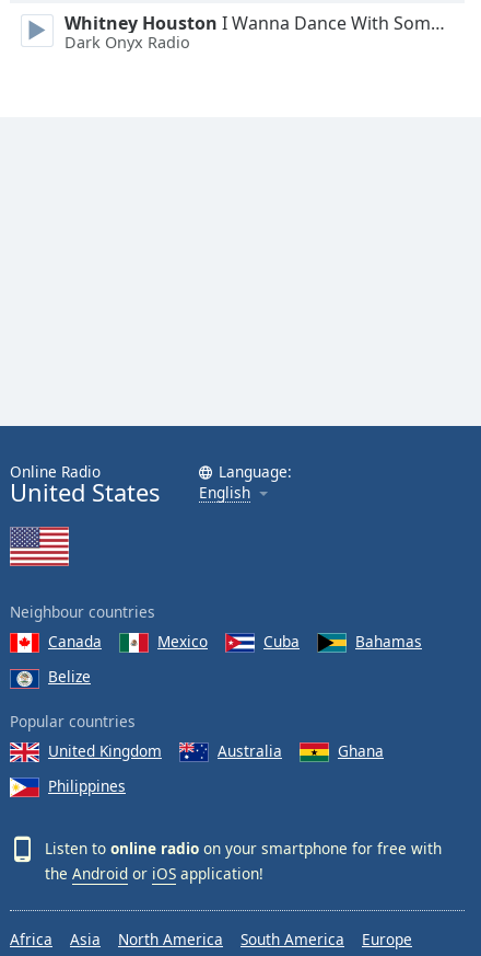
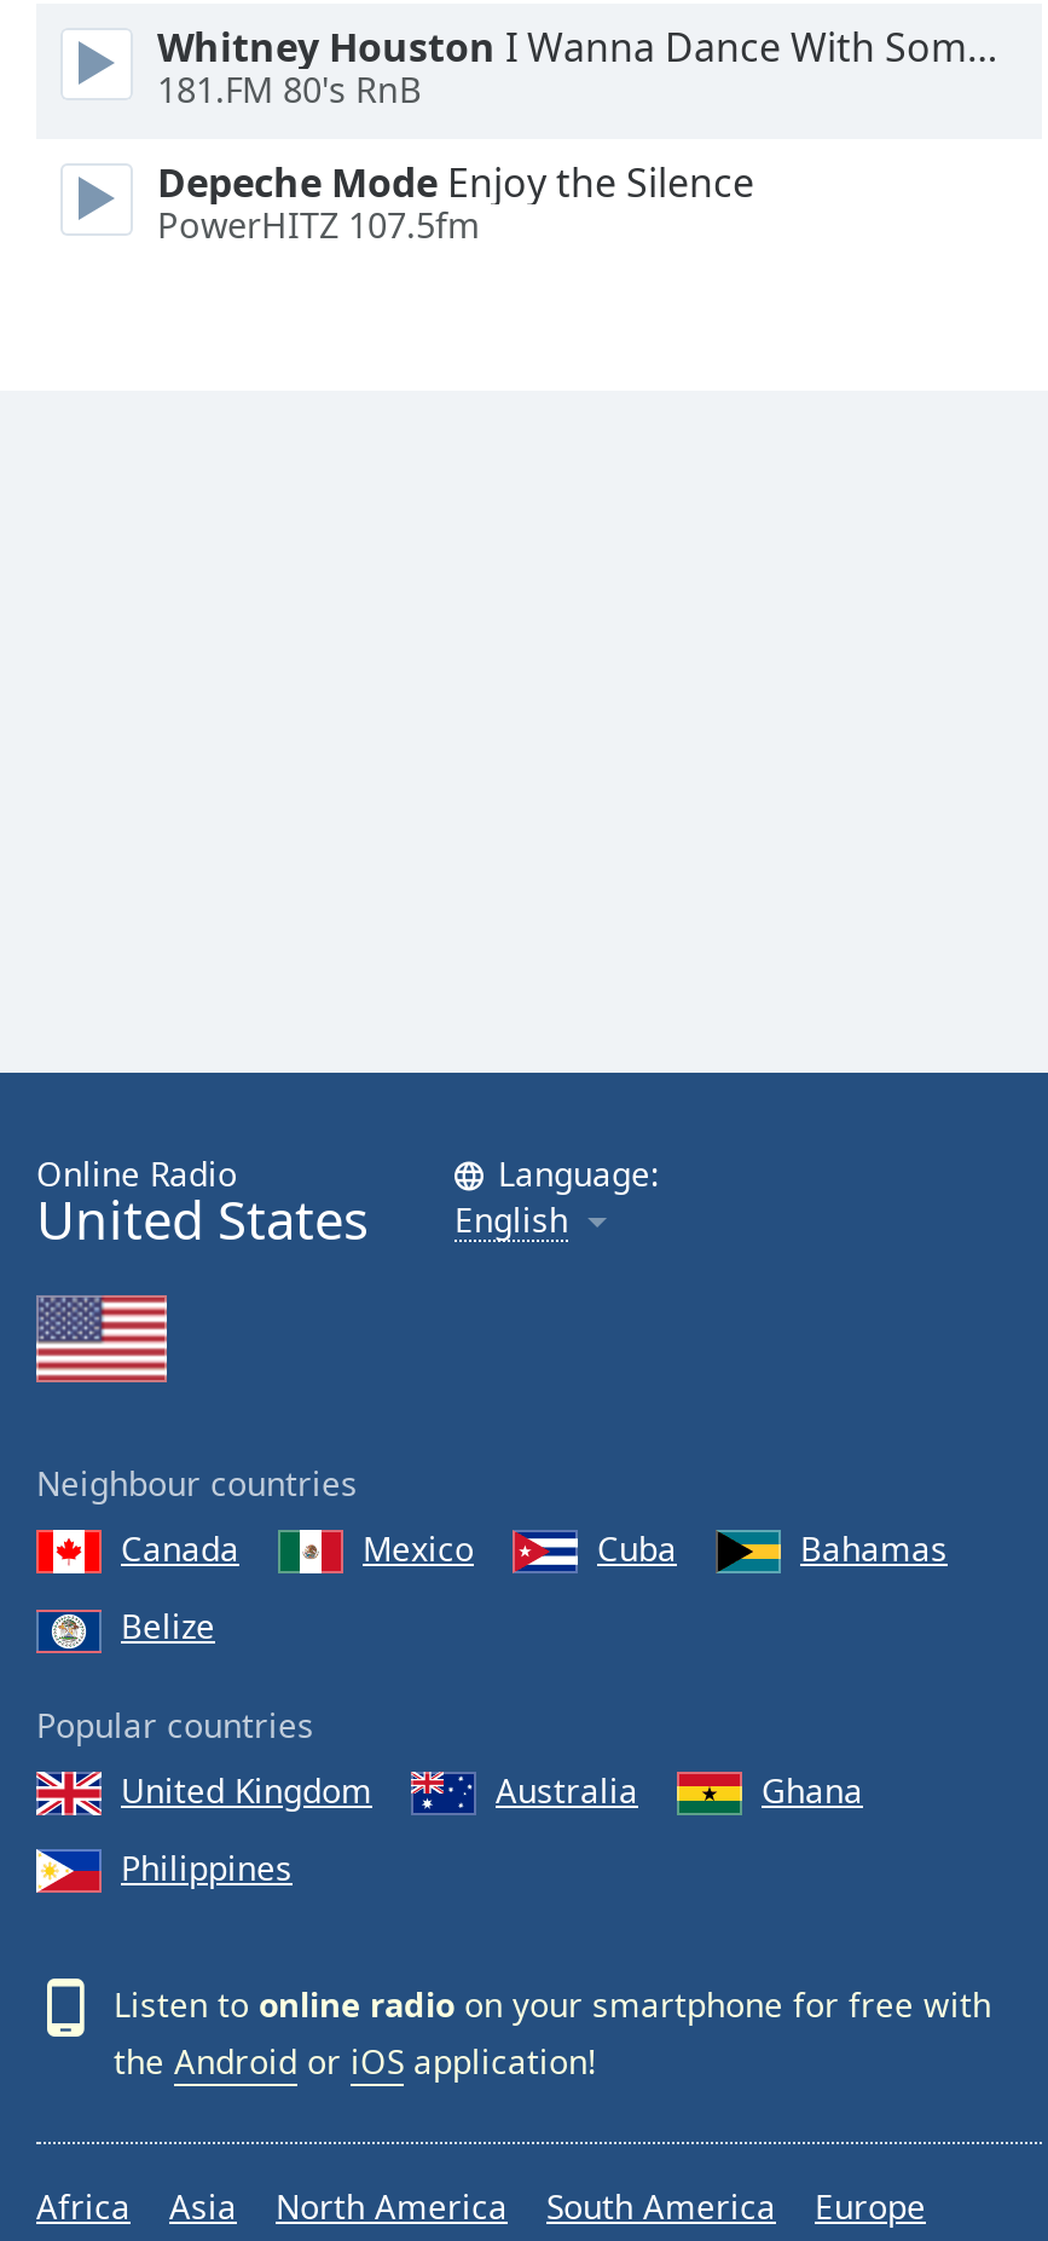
- Dark Onyx Radio
+ 181.FM 80's RnB
+ Depeche Mode Enjoy the Silence
+ PowerHITZ 107.5fm
